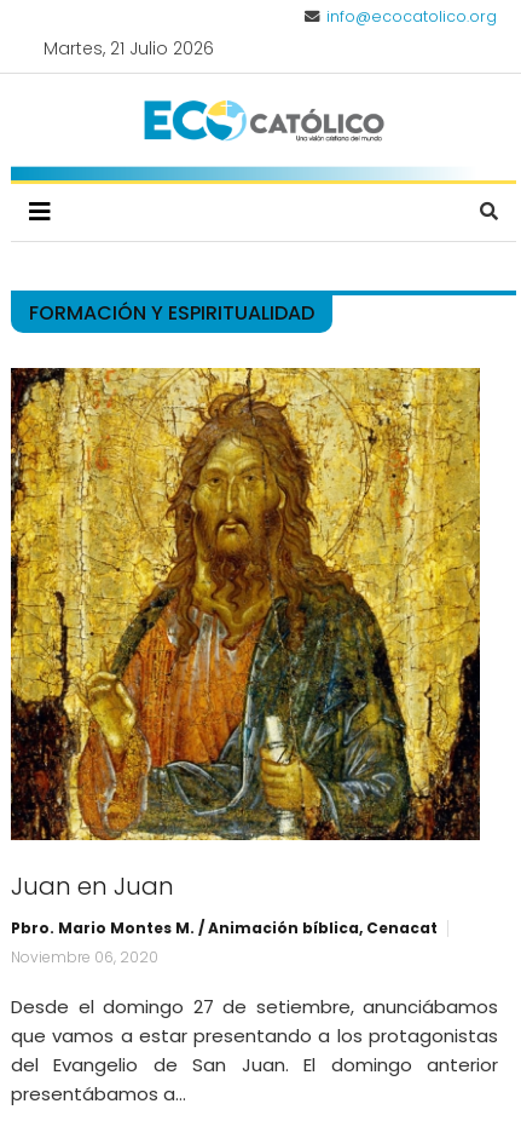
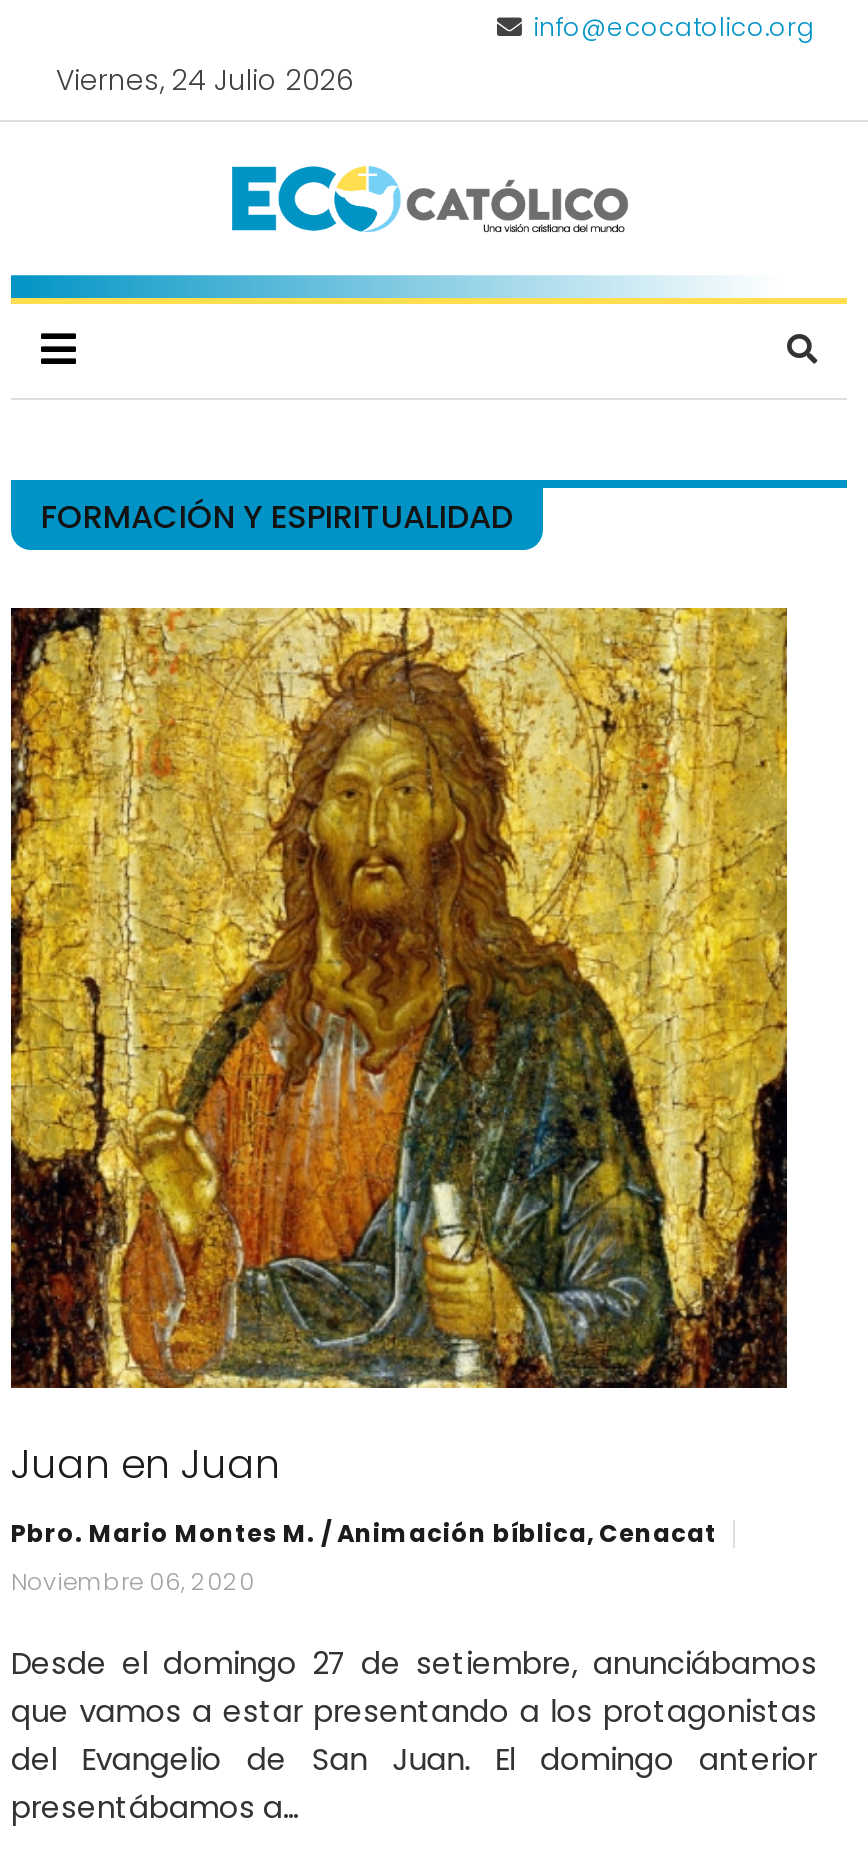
- Martes, 21 Julio 2026
+ Viernes, 24 Julio 2026
